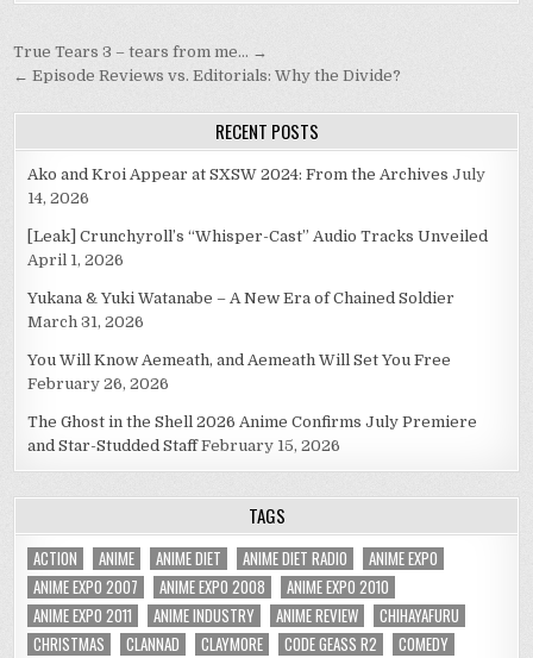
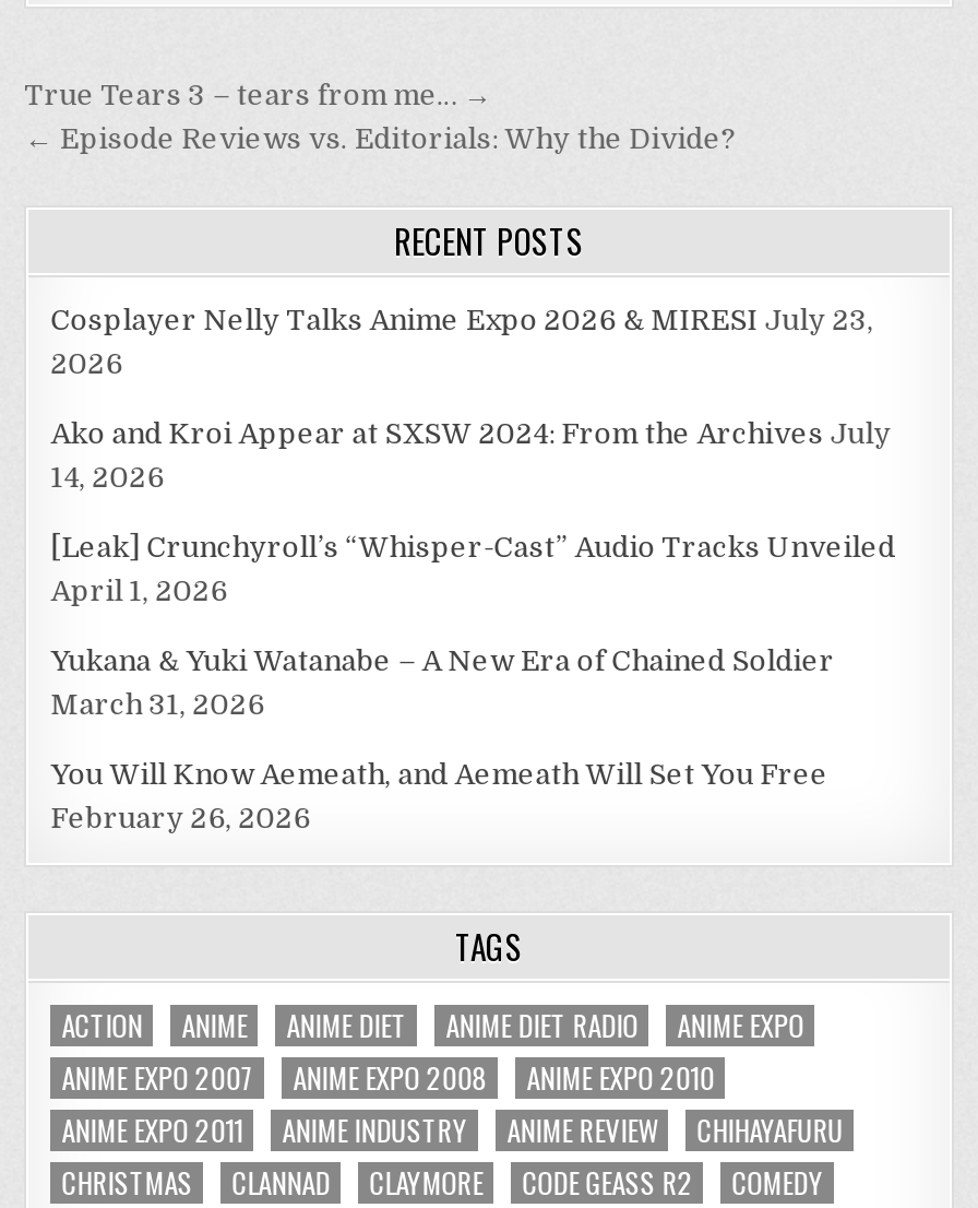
+ Cosplayer Nelly Talks Anime Expo 2026 & MIRESI July 23,
+ 2026

moved down: Ako and Kroi Appear at SXSW 2024: From the Archives July | 14, 2026 | [Leak] Crunchyroll’s “Whisper-Cast” Audio Tracks Unveiled | April 1, 2026 | Yukana & Yuki Watanabe – A New Era of Chained Soldier | March 31, 2026 | You Will Know Aemeath, and Aemeath Will Set You Free | February 26, 2026

- The Ghost in the Shell 2026 Anime Confirms July Premiere
- and Star-Studded Staff February 15, 2026
